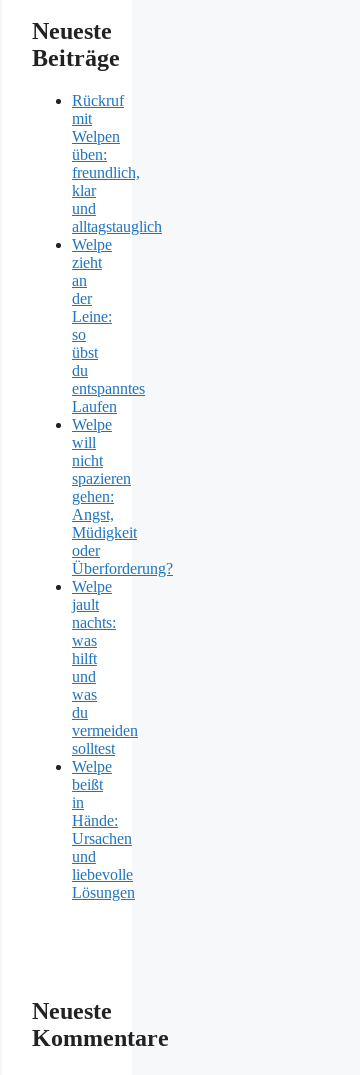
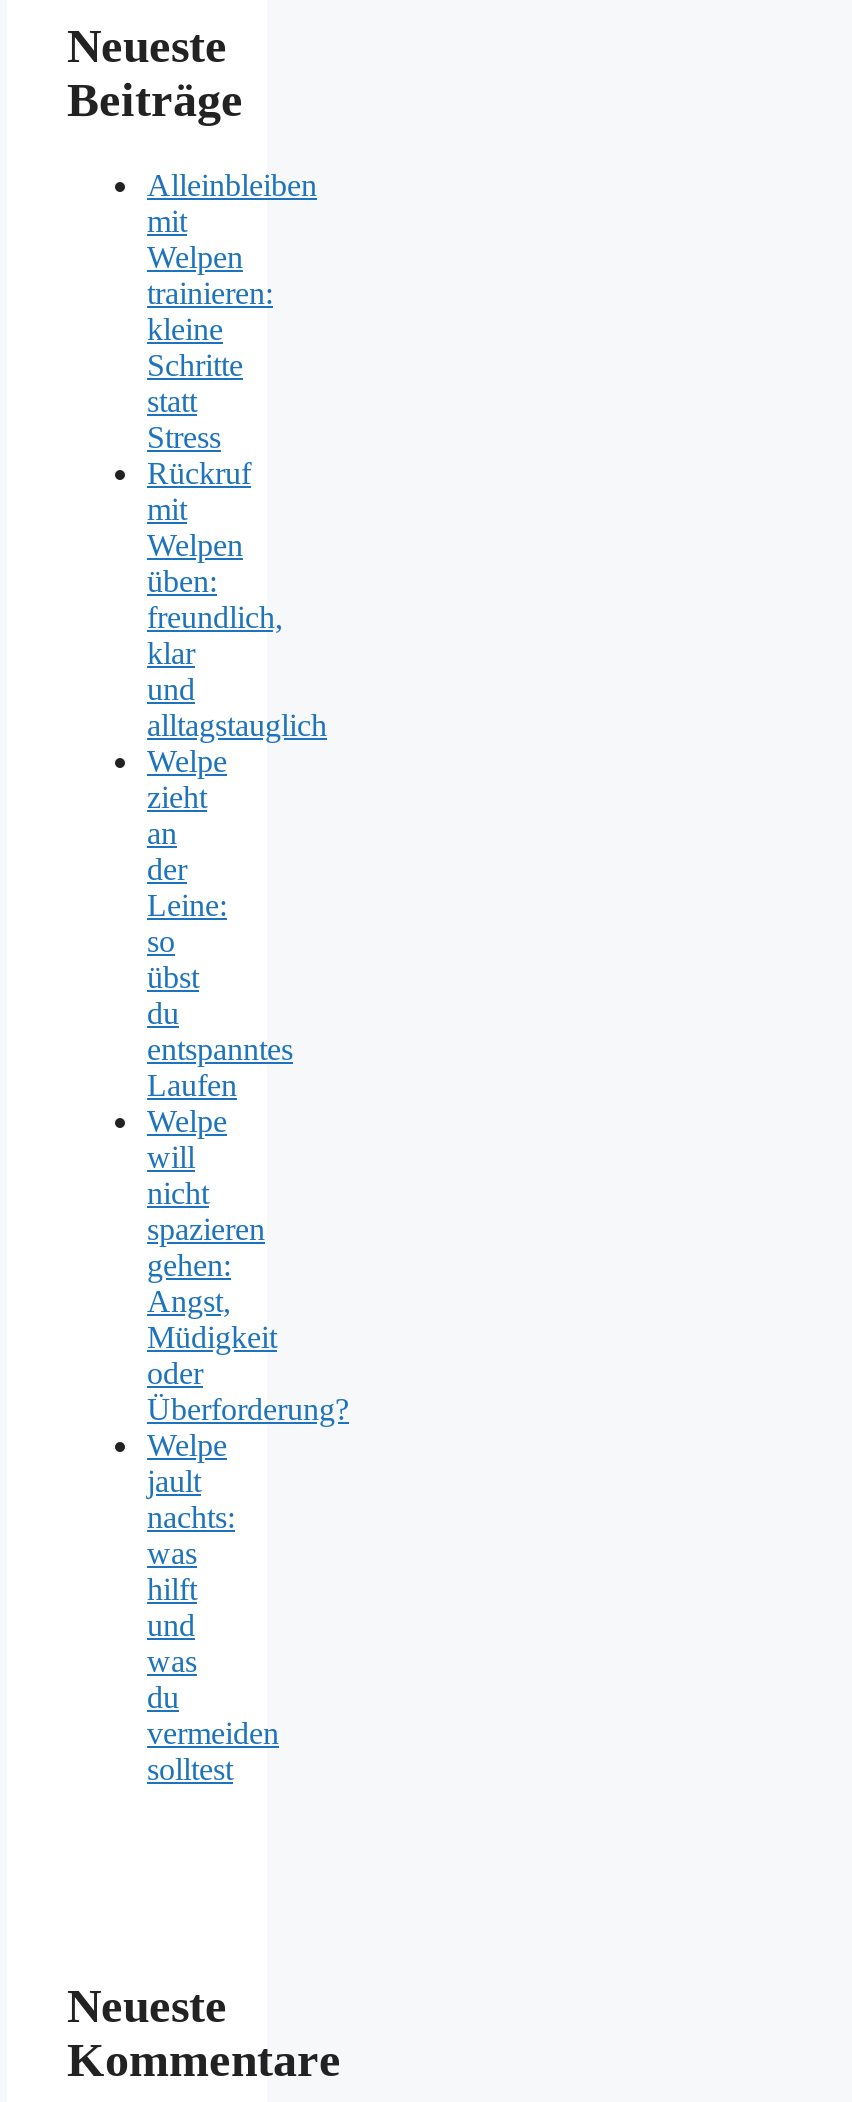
+ Alleinbleiben
+ mit
+ Welpen
+ trainieren:
+ kleine
+ Schritte
+ statt
+ Stress

moved down: Rückruf | mit | Welpen | ... | vermeiden | solltest

- Welpe
- beißt
- in
- Hände:
- Ursachen
- und
- liebevolle
- Lösungen
